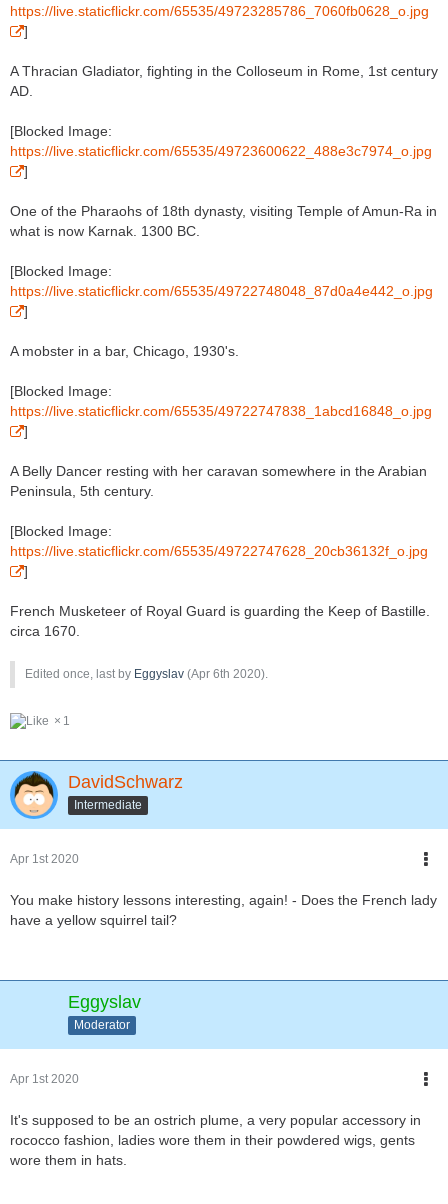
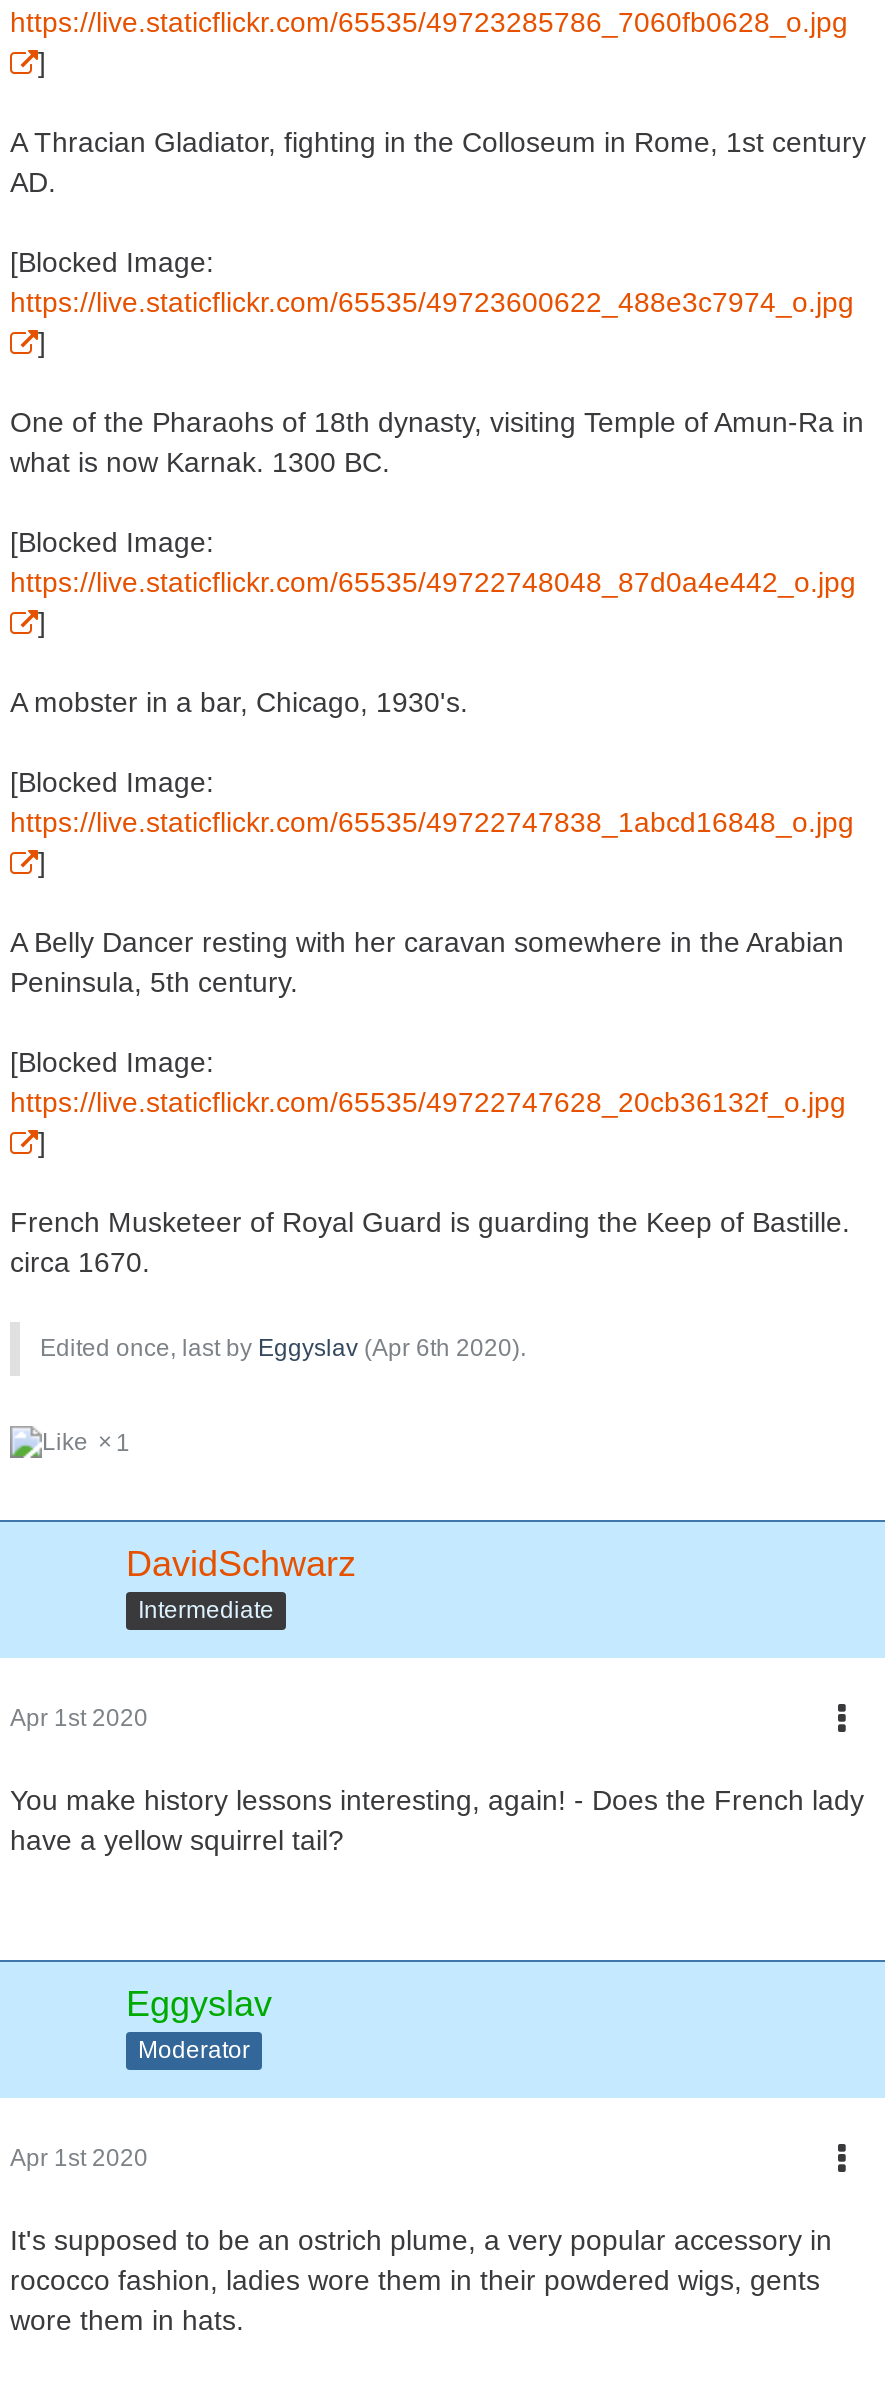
- [image]
